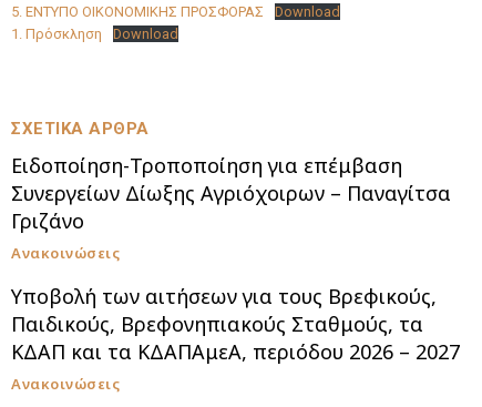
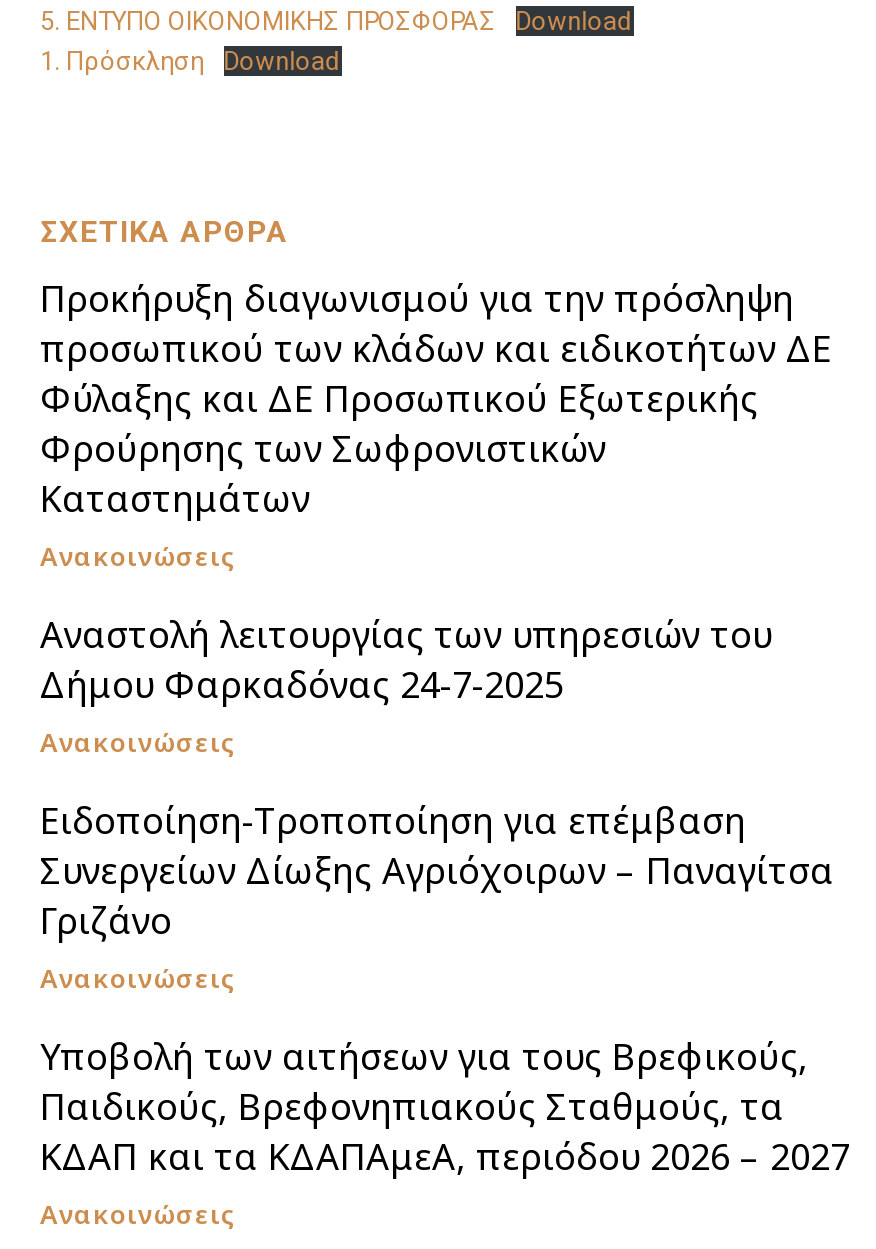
+ Προκήρυξη διαγωνισμού για την πρόσληψη
+ προσωπικού των κλάδων και ειδικοτήτων ΔΕ
+ Φύλαξης και ΔΕ Προσωπικού Εξωτερικής
+ Φρούρησης των Σωφρονιστικών
+ Καταστημάτων
+ Ανακοινώσεις
+ Αναστολή λειτουργίας των υπηρεσιών του
+ Δήμου Φαρκαδόνας 24-7-2025
+ Ανακοινώσεις
